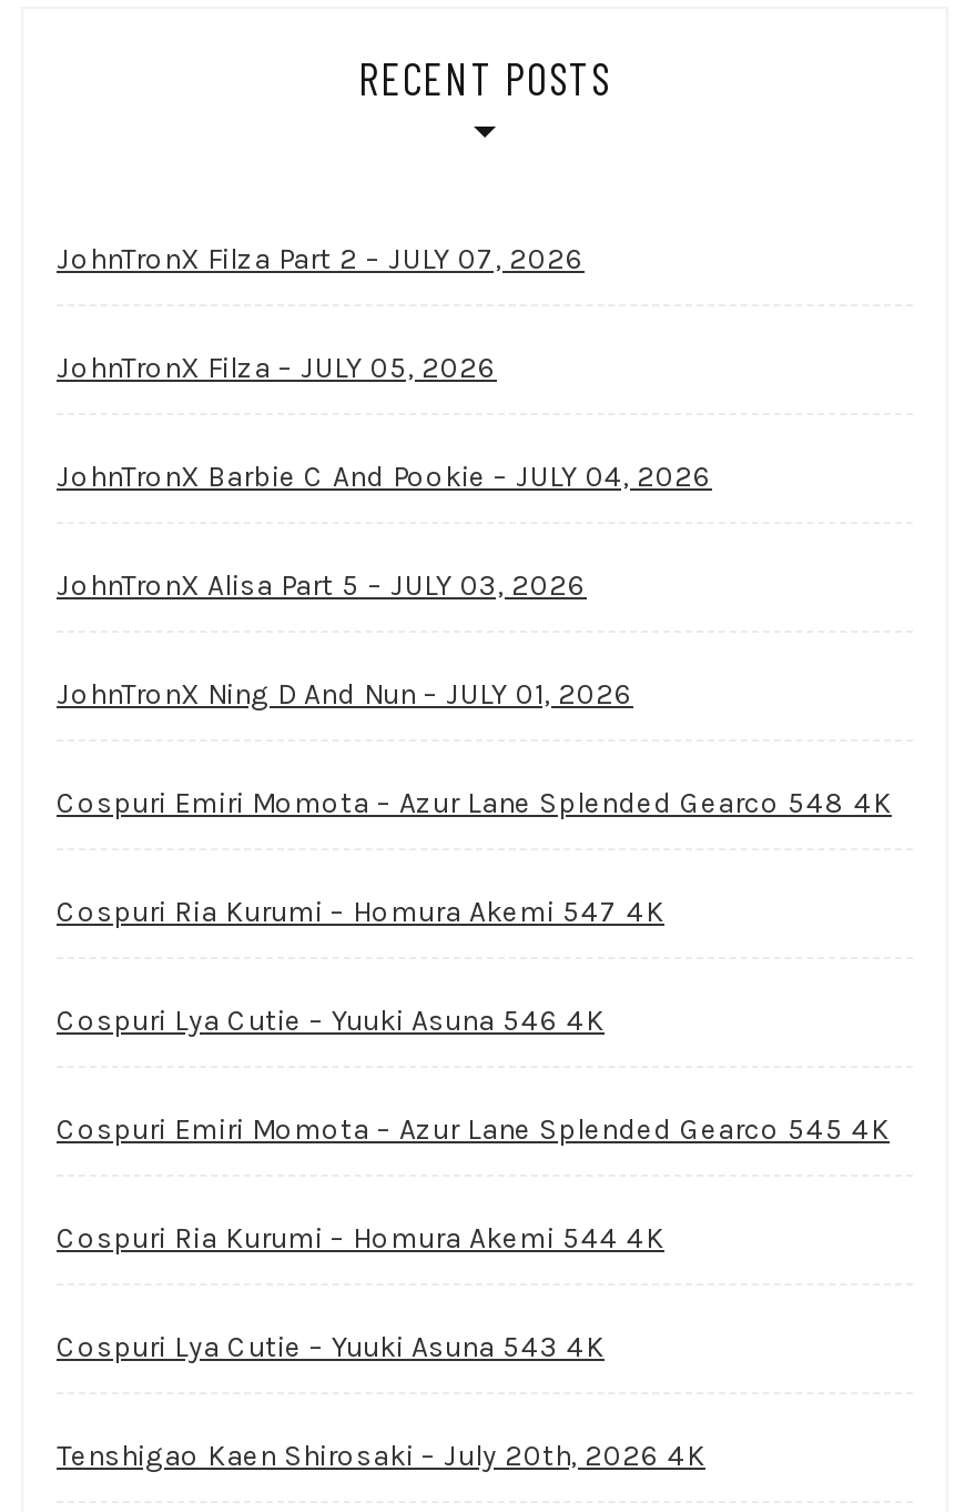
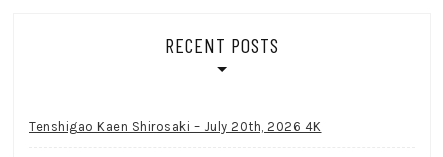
- JohnTronX Filza Part 2 – JULY 07, 2026
- JohnTronX Filza – JULY 05, 2026
- JohnTronX Barbie C And Pookie – JULY 04, 2026
- JohnTronX Alisa Part 5 – JULY 03, 2026
- JohnTronX Ning D And Nun – JULY 01, 2026
- Cospuri Emiri Momota – Azur Lane Splended Gearco 548 4K
- Cospuri Ria Kurumi – Homura Akemi 547 4K
- Cospuri Lya Cutie – Yuuki Asuna 546 4K
- Cospuri Emiri Momota – Azur Lane Splended Gearco 545 4K
- Cospuri Ria Kurumi – Homura Akemi 544 4K
- Cospuri Lya Cutie – Yuuki Asuna 543 4K
